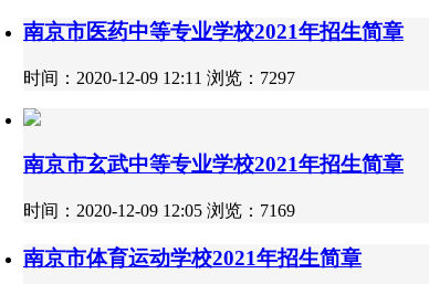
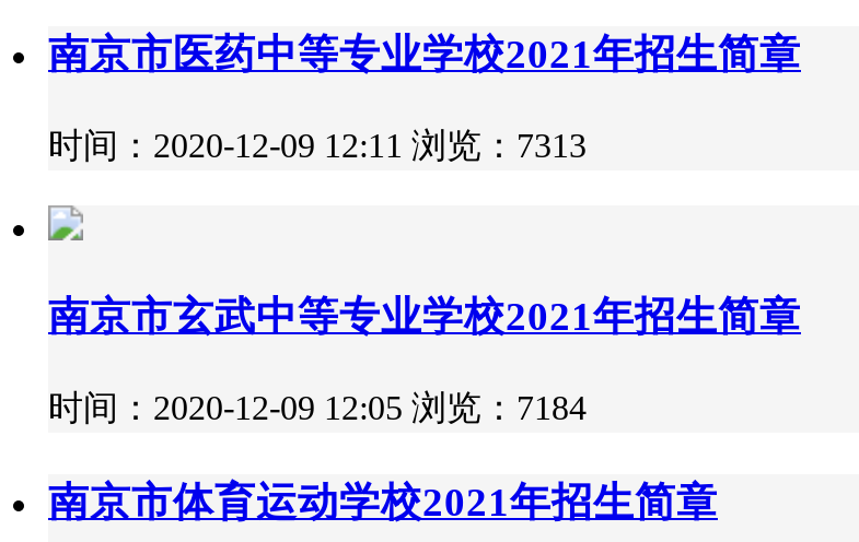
- 时间：2020-12-09 12:11 浏览：7297
+ 时间：2020-12-09 12:11 浏览：7313

- 时间：2020-12-09 12:05 浏览：7169
+ 时间：2020-12-09 12:05 浏览：7184
